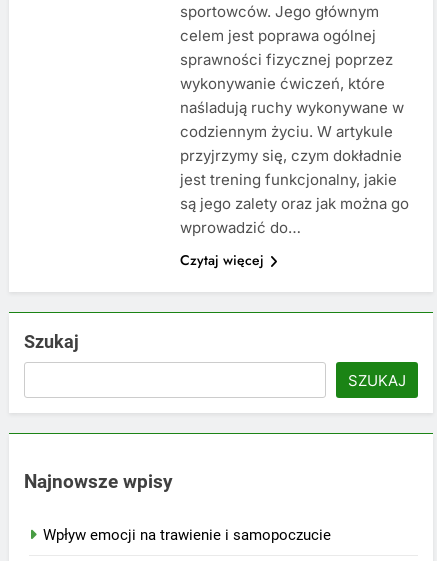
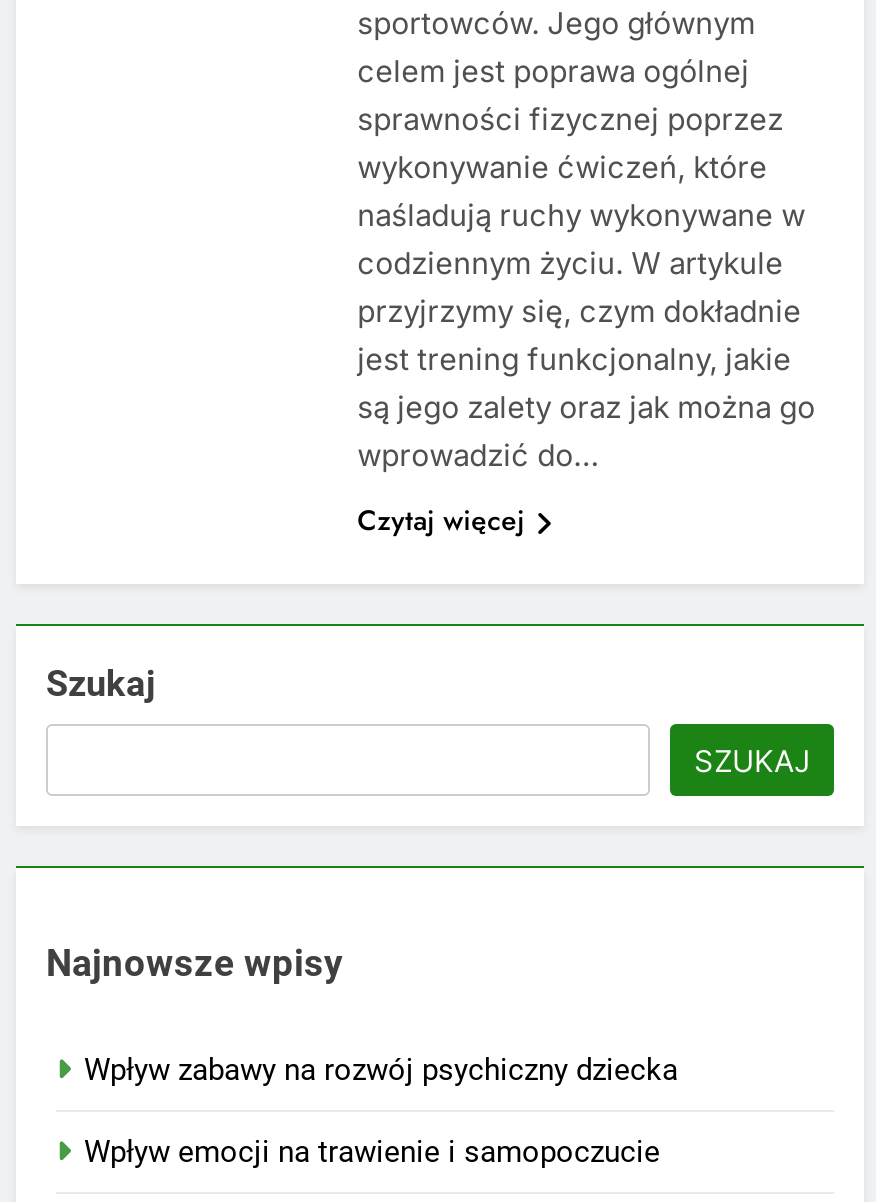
+ Wpływ zabawy na rozwój psychiczny dziecka
